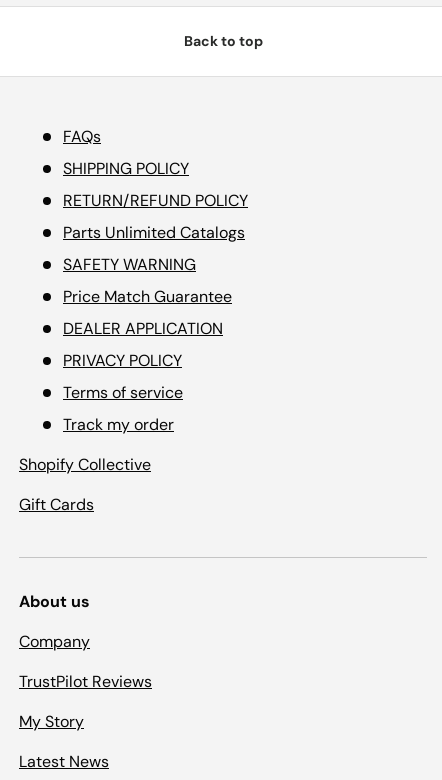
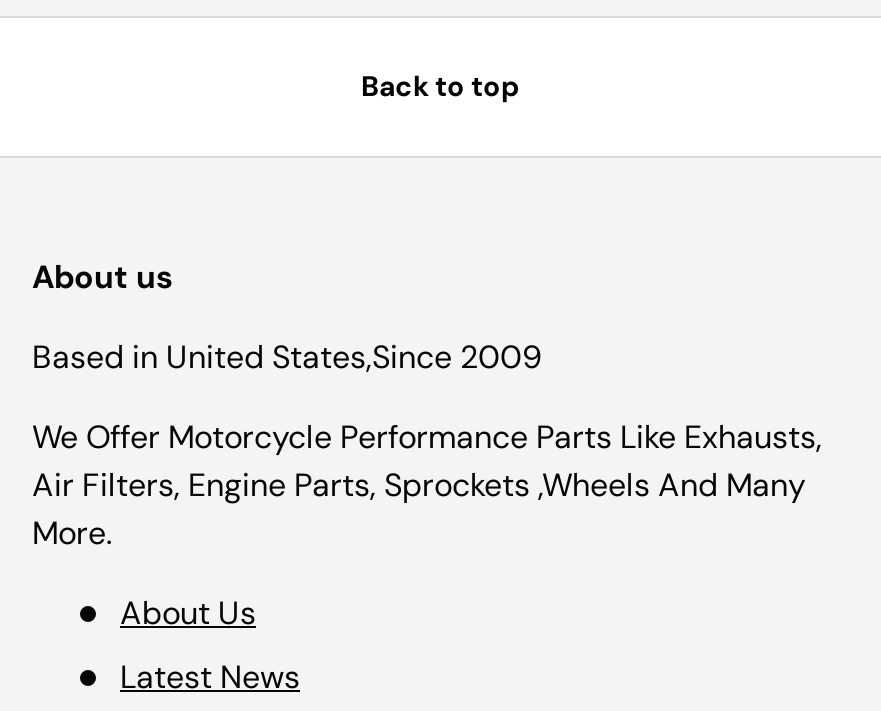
- FAQs
- SHIPPING POLICY
- RETURN/REFUND POLICY
- Parts Unlimited Catalogs
- SAFETY WARNING
- Price Match Guarantee
- DEALER APPLICATION
- PRIVACY POLICY
- Terms of service
- Track my order
- Shopify Collective
- Gift Cards

moved up: About us

- Company
+ Based in United States,Since 2009

- TrustPilot Reviews
+ We Offer Motorcycle Performance Parts Like Exhausts,
+ Air Filters, Engine Parts, Sprockets ,Wheels And Many
+ More.

- My Story
+ About Us
